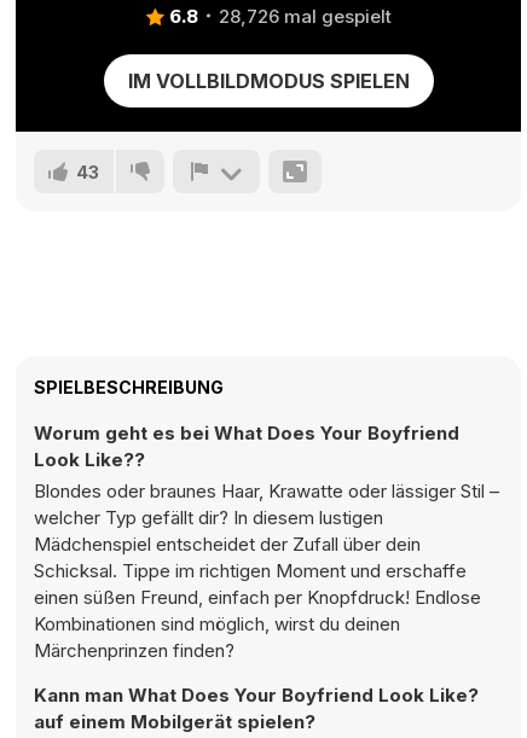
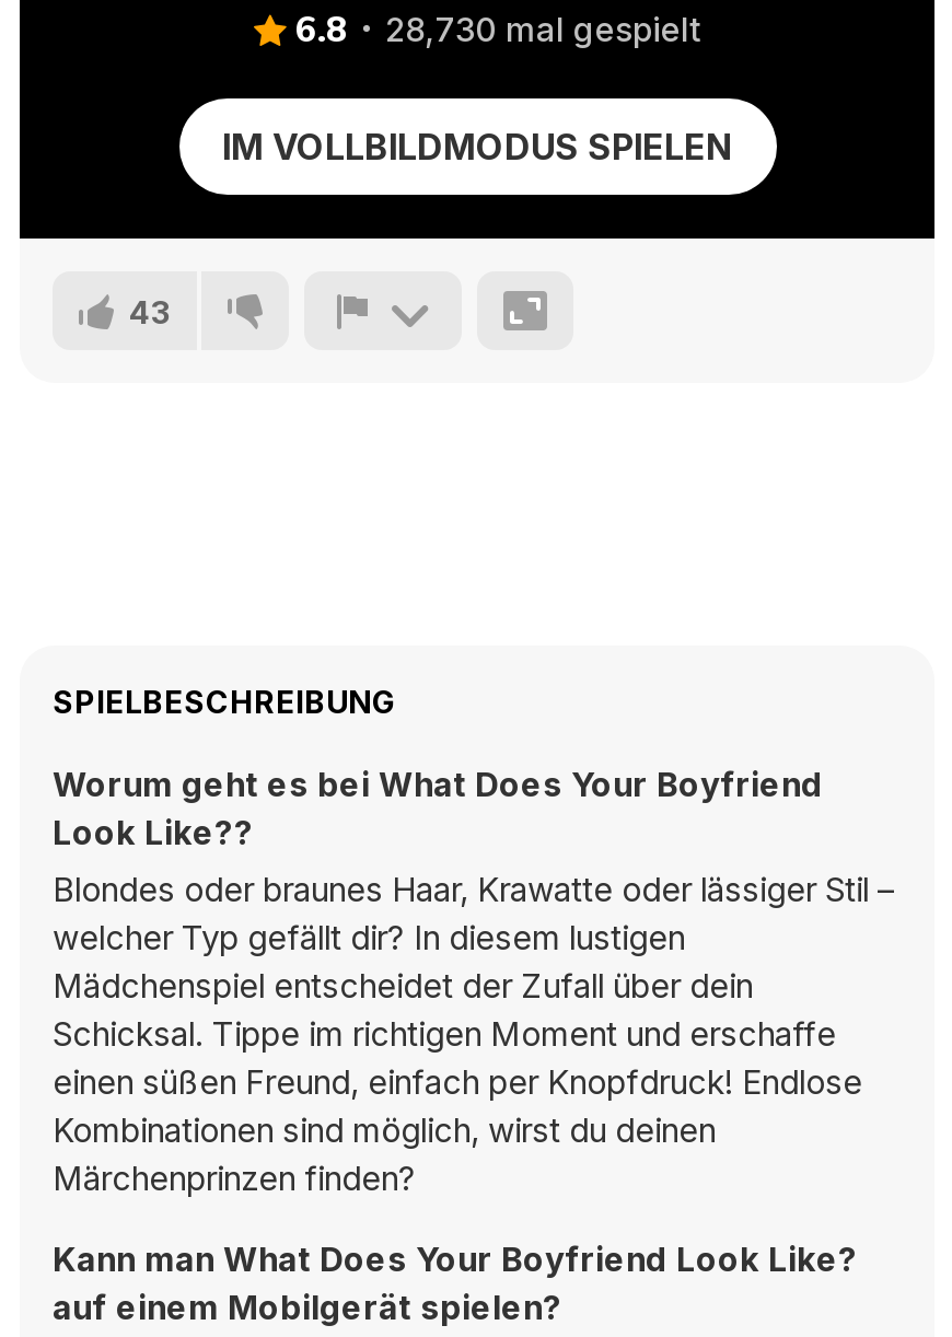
- 6.8 28,726 mal gespielt
+ 6.8 28,730 mal gespielt
